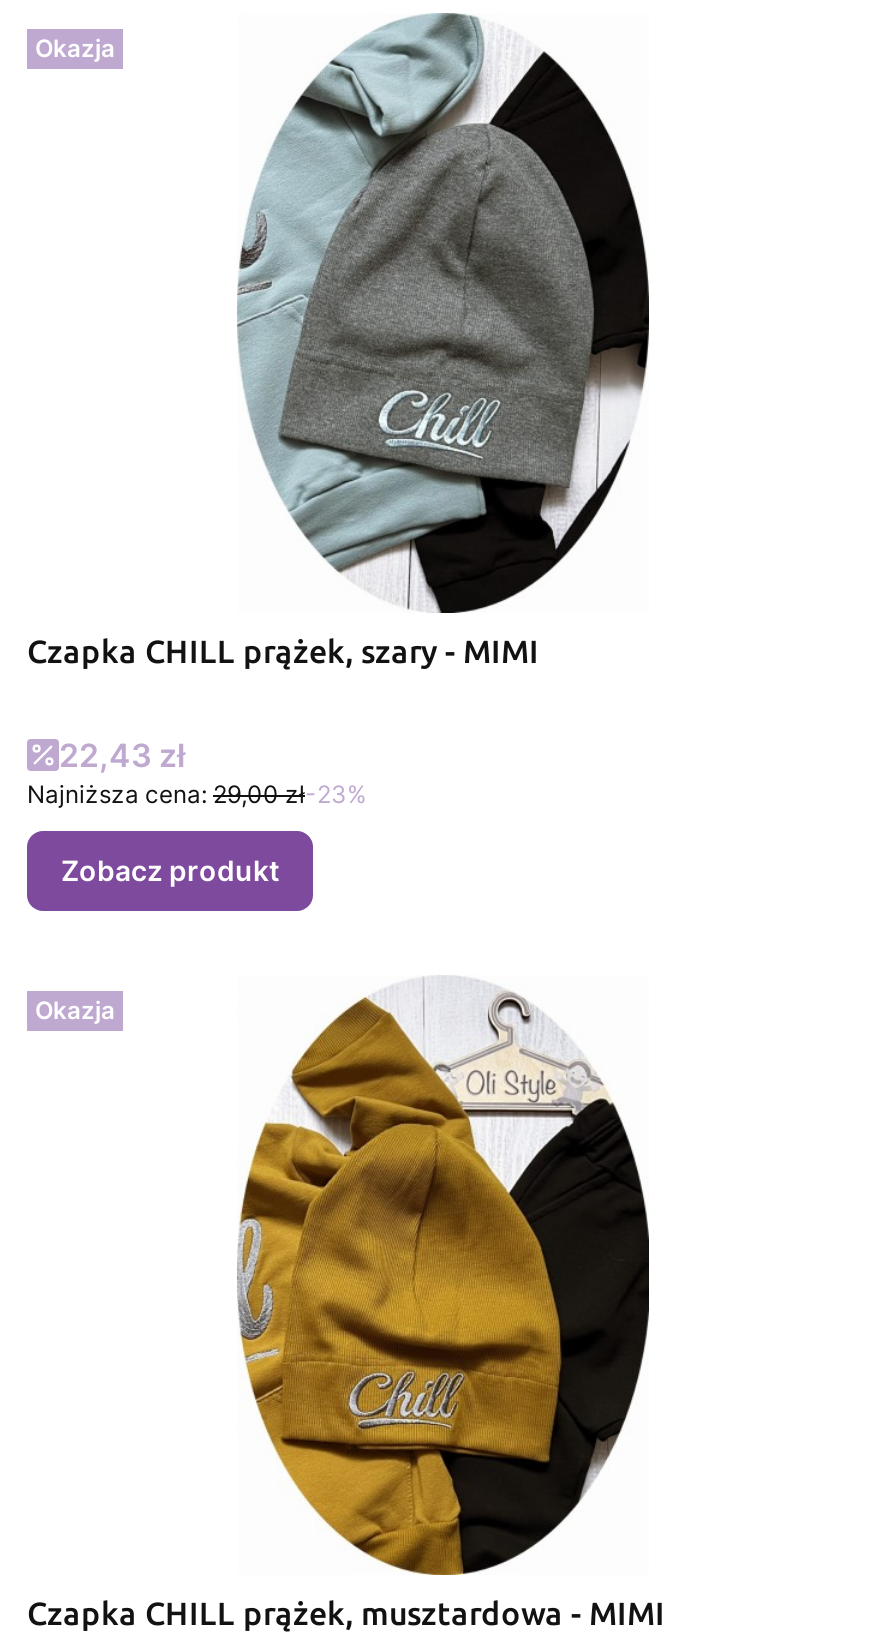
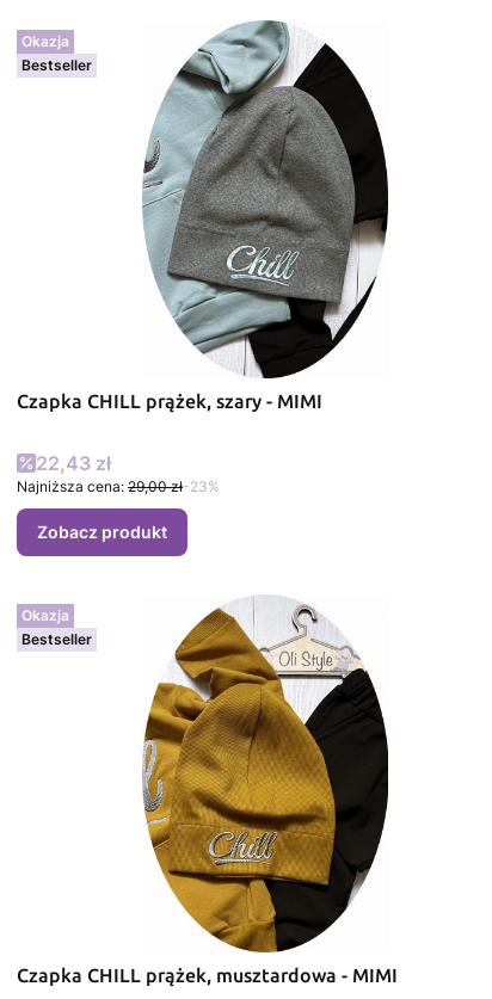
+ Bestseller

+ Bestseller
